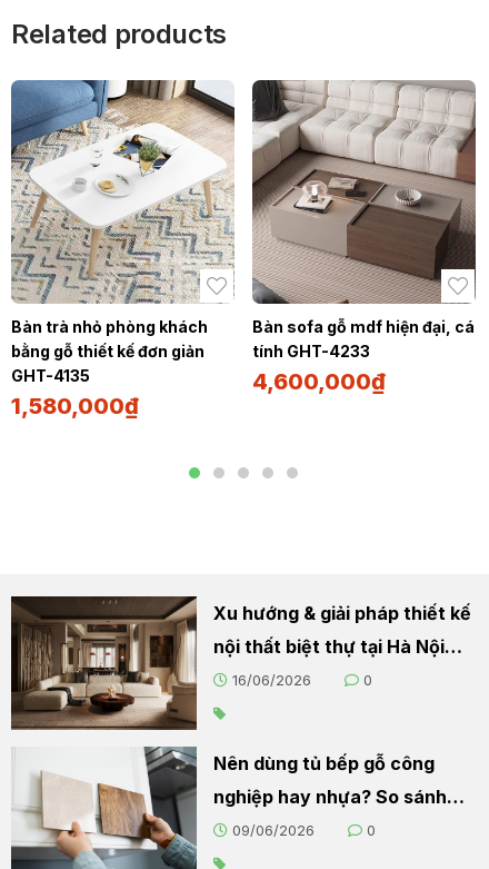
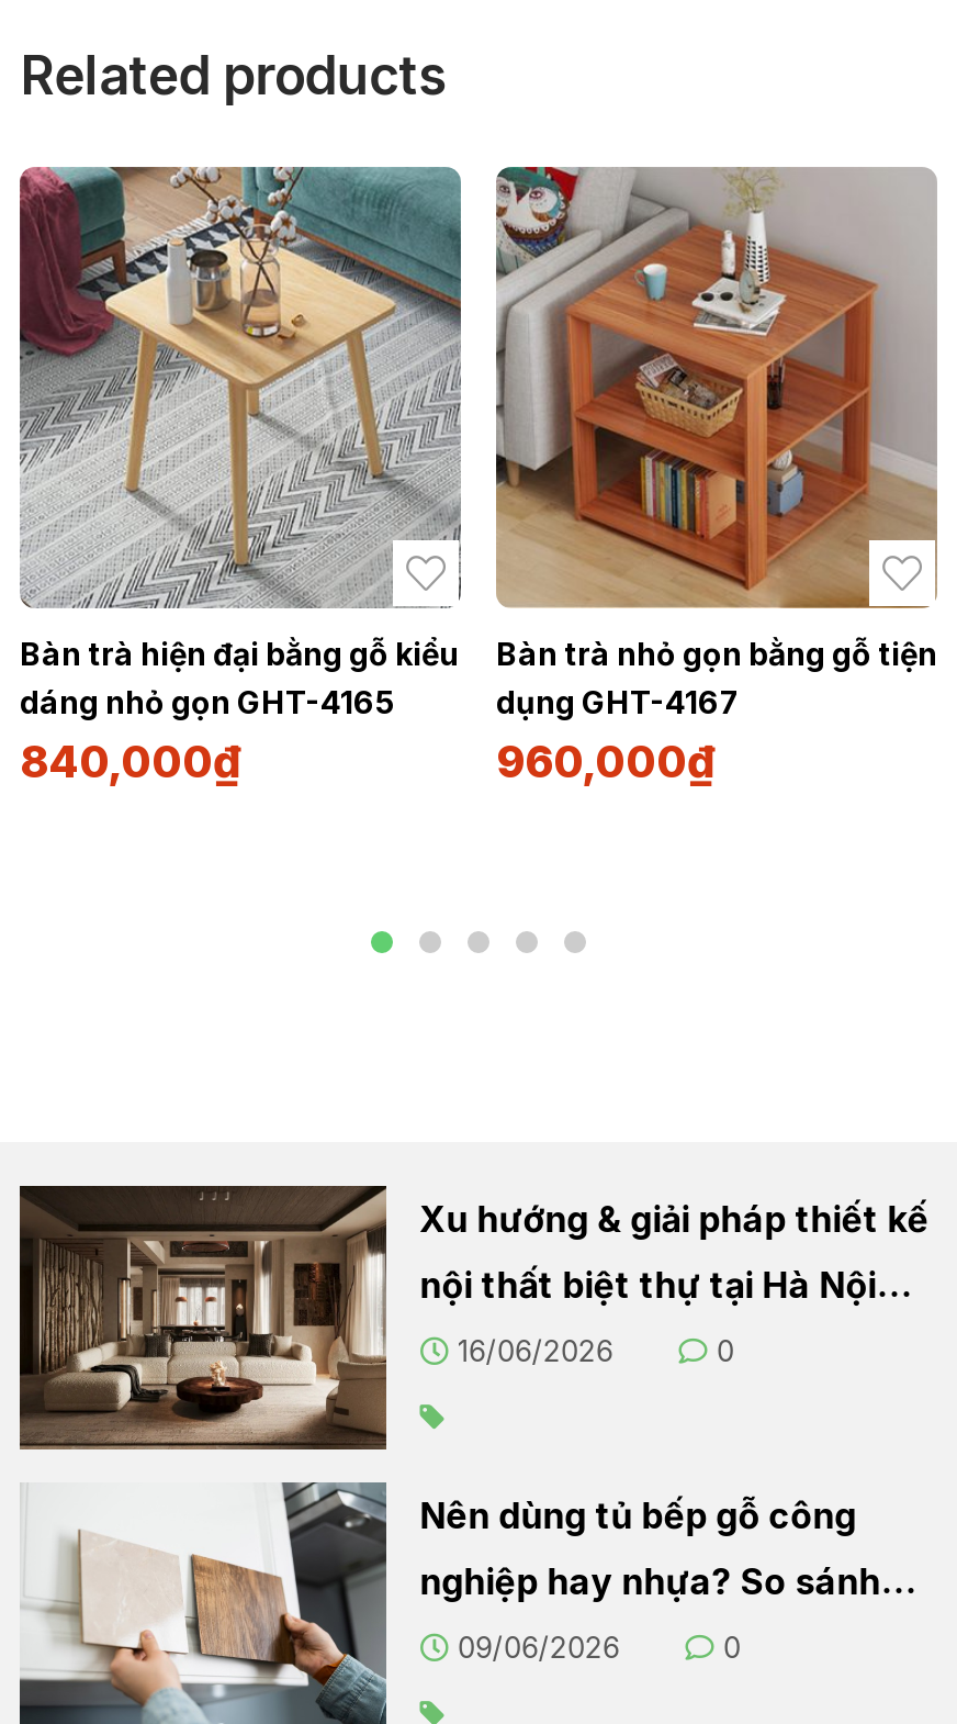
- [image]
- Bàn trà nhỏ phòng khách
- bằng gỗ thiết kế đơn giản
- GHT-4135
- 1,580,000₫
+ [image]
+ Bàn trà hiện đại bằng gỗ kiểu
+ dáng nhỏ gọn GHT-4165
+ 840,000₫

- [image]
- Bàn sofa gỗ mdf hiện đại, cá
- tính GHT-4233
- 4,600,000₫
+ [image]
+ Bàn trà nhỏ gọn bằng gỗ tiện
+ dụng GHT-4167
+ 960,000₫
